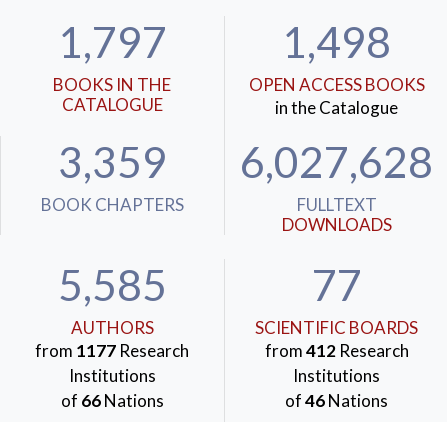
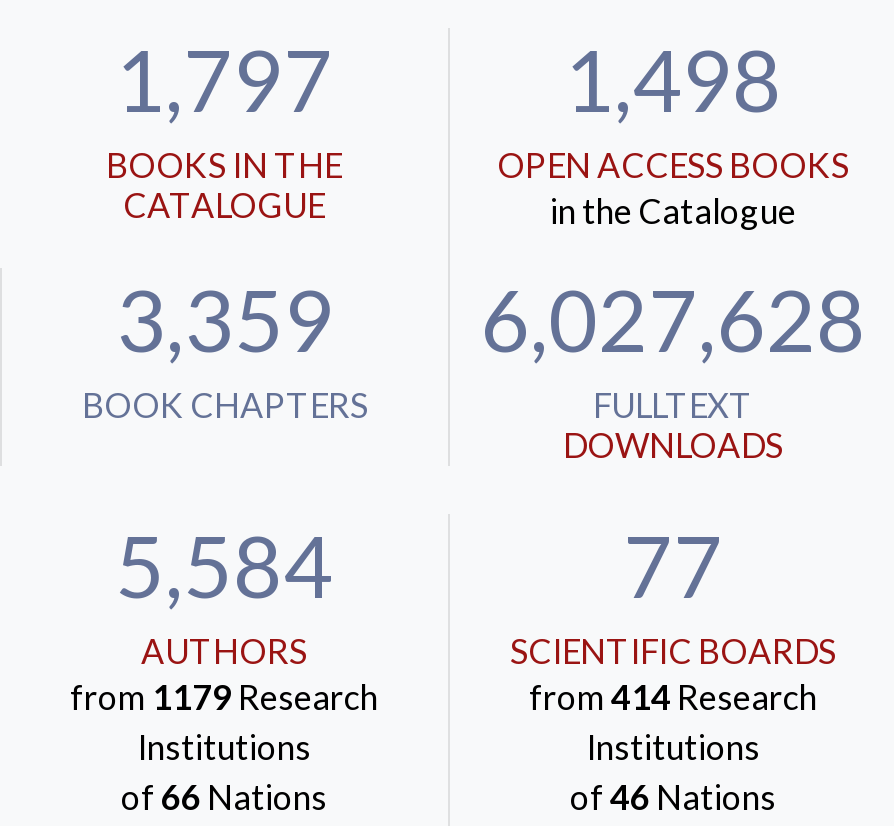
- 5,585
+ 5,584

- from 1177 Research
+ from 1179 Research

- from 412 Research
+ from 414 Research
